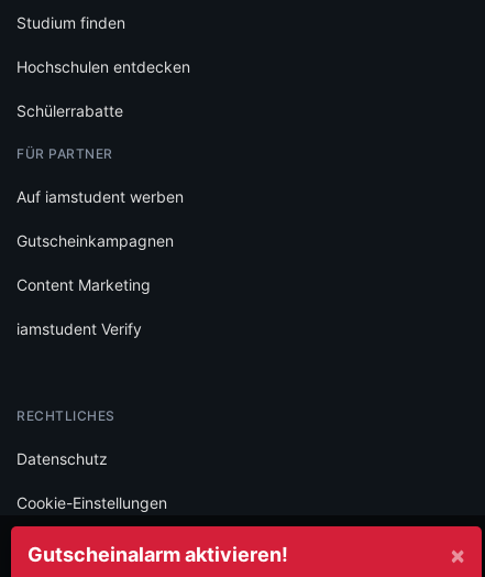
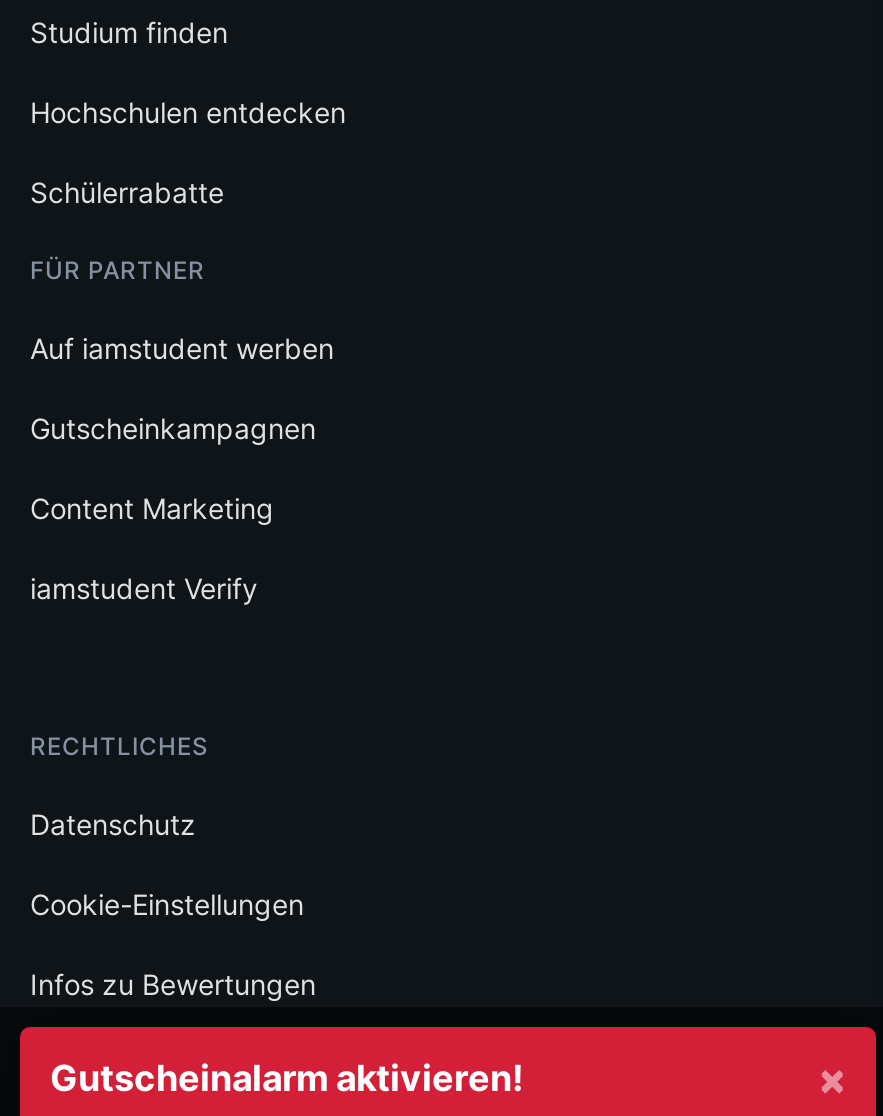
+ Infos zu Bewertungen
